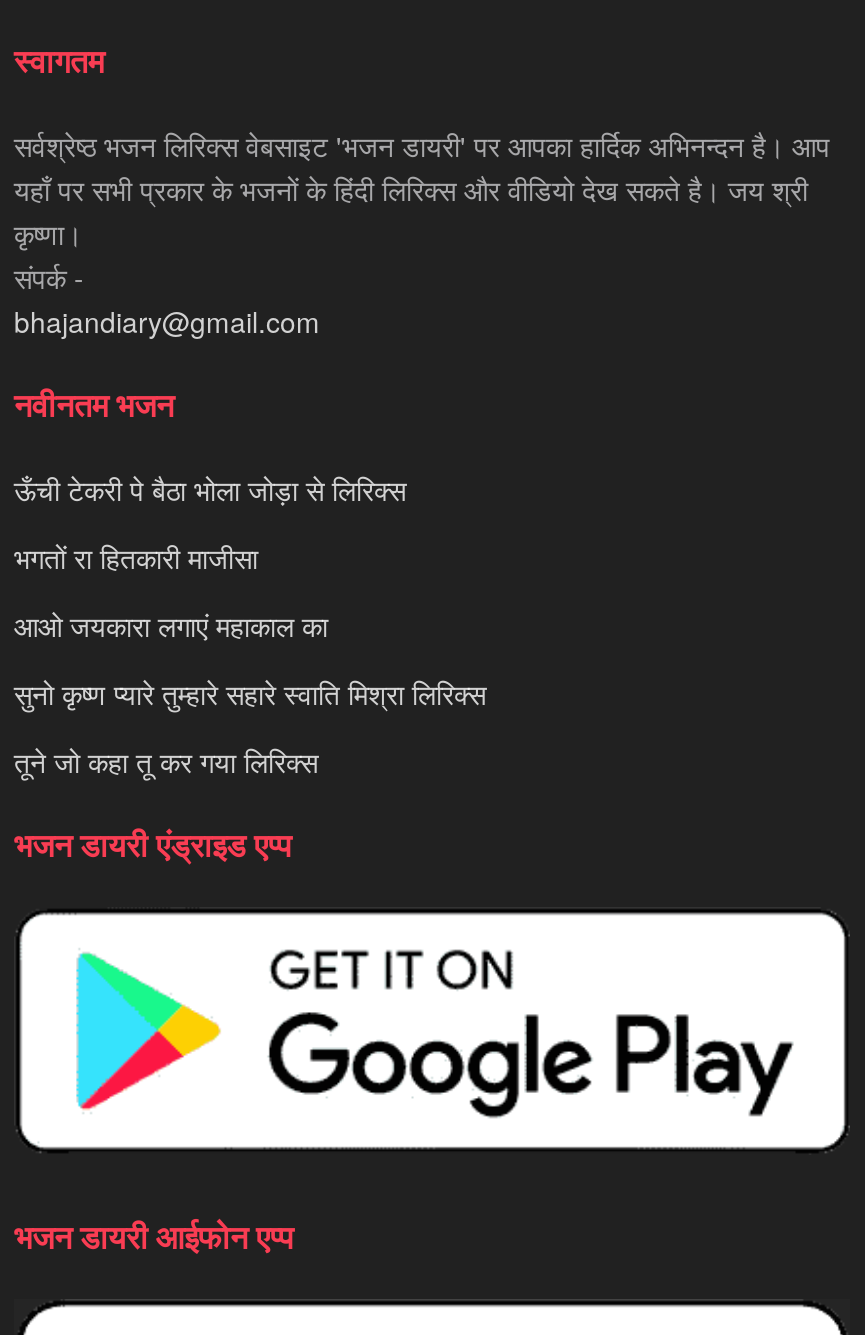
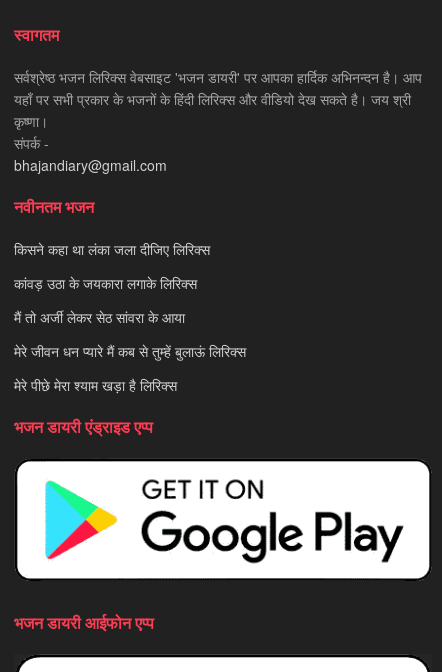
- ऊँची टेकरी पे बैठा भोला जोड़ा से लिरिक्स
+ किसने कहा था लंका जला दीजिए लिरिक्स

- भगतों रा हितकारी माजीसा
+ कांवड़ उठा के जयकारा लगाके लिरिक्स

- आओ जयकारा लगाएं महाकाल का
+ मैं तो अर्जी लेकर सेठ सांवरा के आया

- सुनो कृष्ण प्यारे तुम्हारे सहारे स्वाति मिश्रा लिरिक्स
+ मेरे जीवन धन प्यारे मैं कब से तुम्हें बुलाऊं लिरिक्स

- तूने जो कहा तू कर गया लिरिक्स
+ मेरे पीछे मेरा श्याम खड़ा है लिरिक्स
